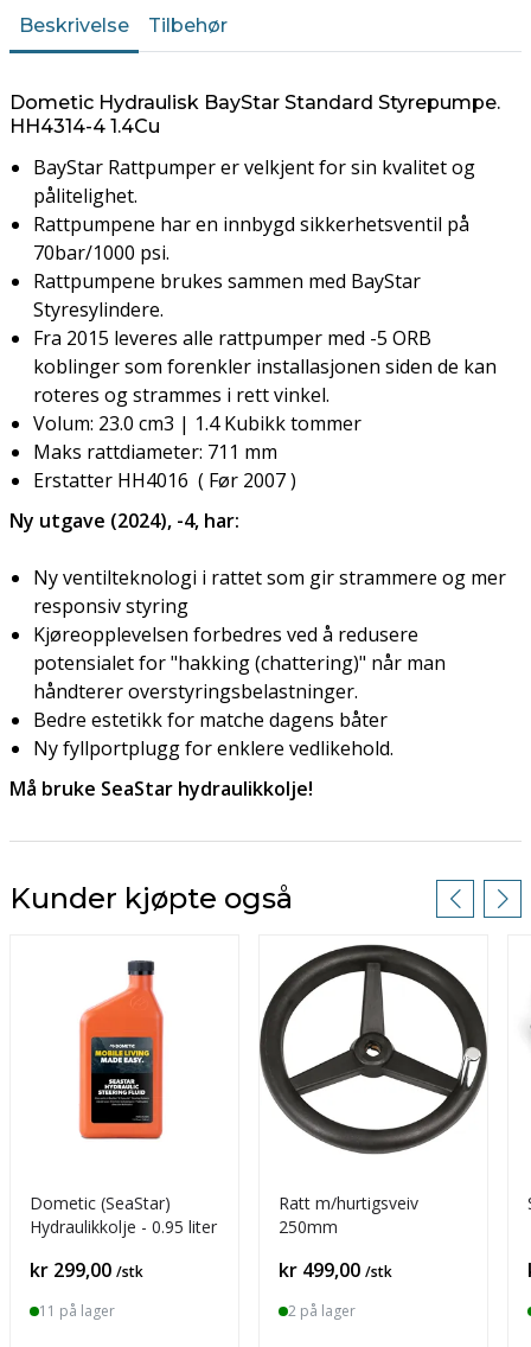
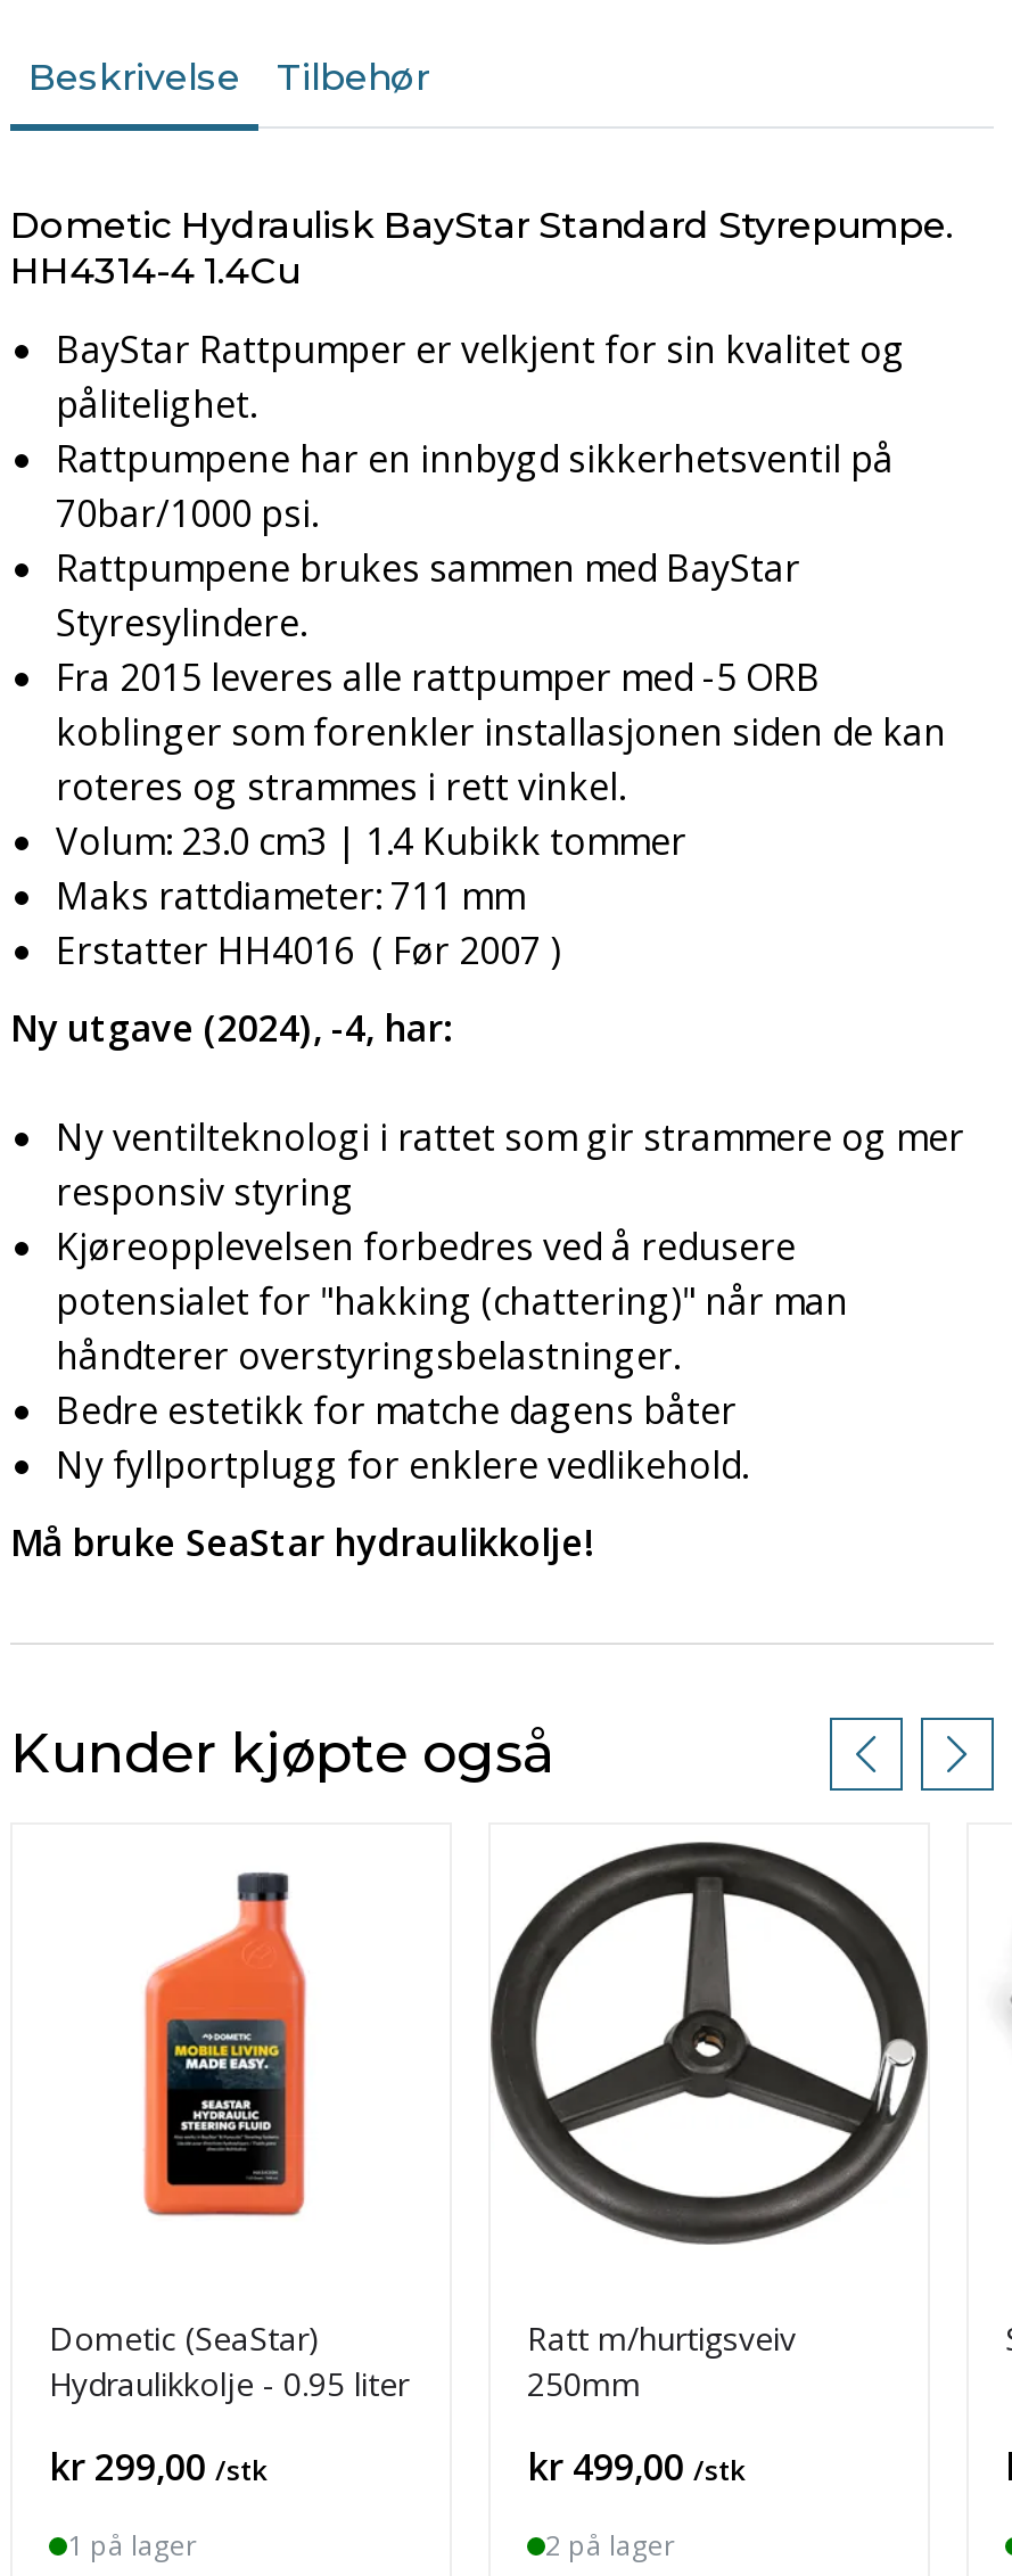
- 11 på lager
+ 1 på lager
